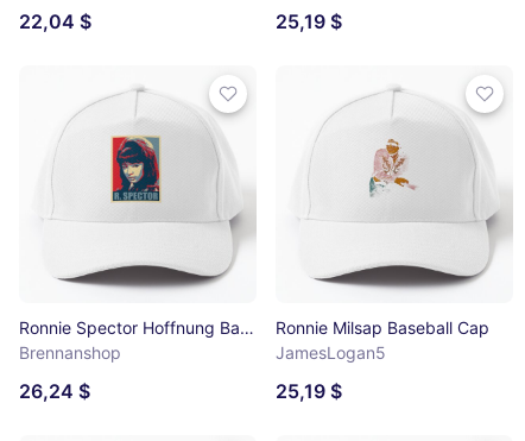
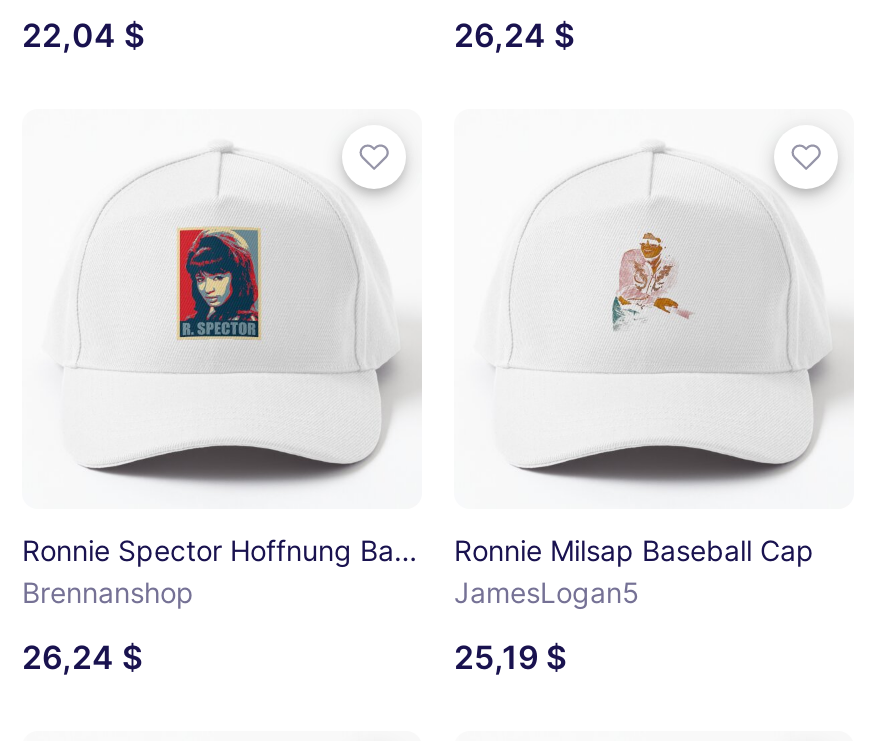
- 25,19 $
+ 26,24 $
